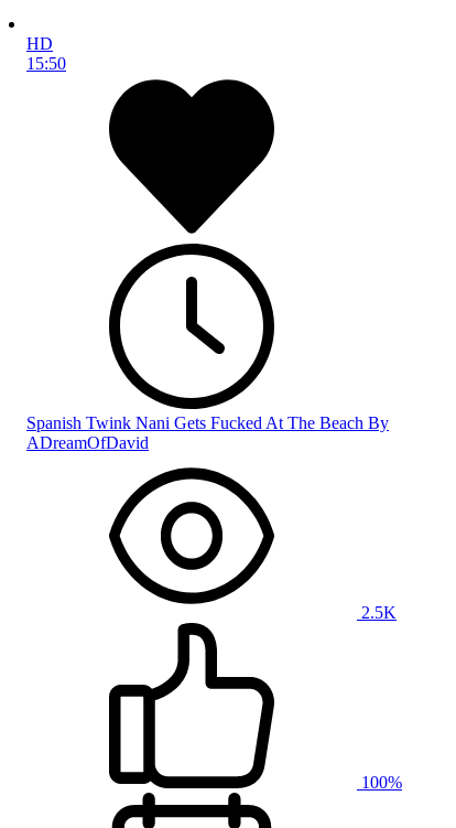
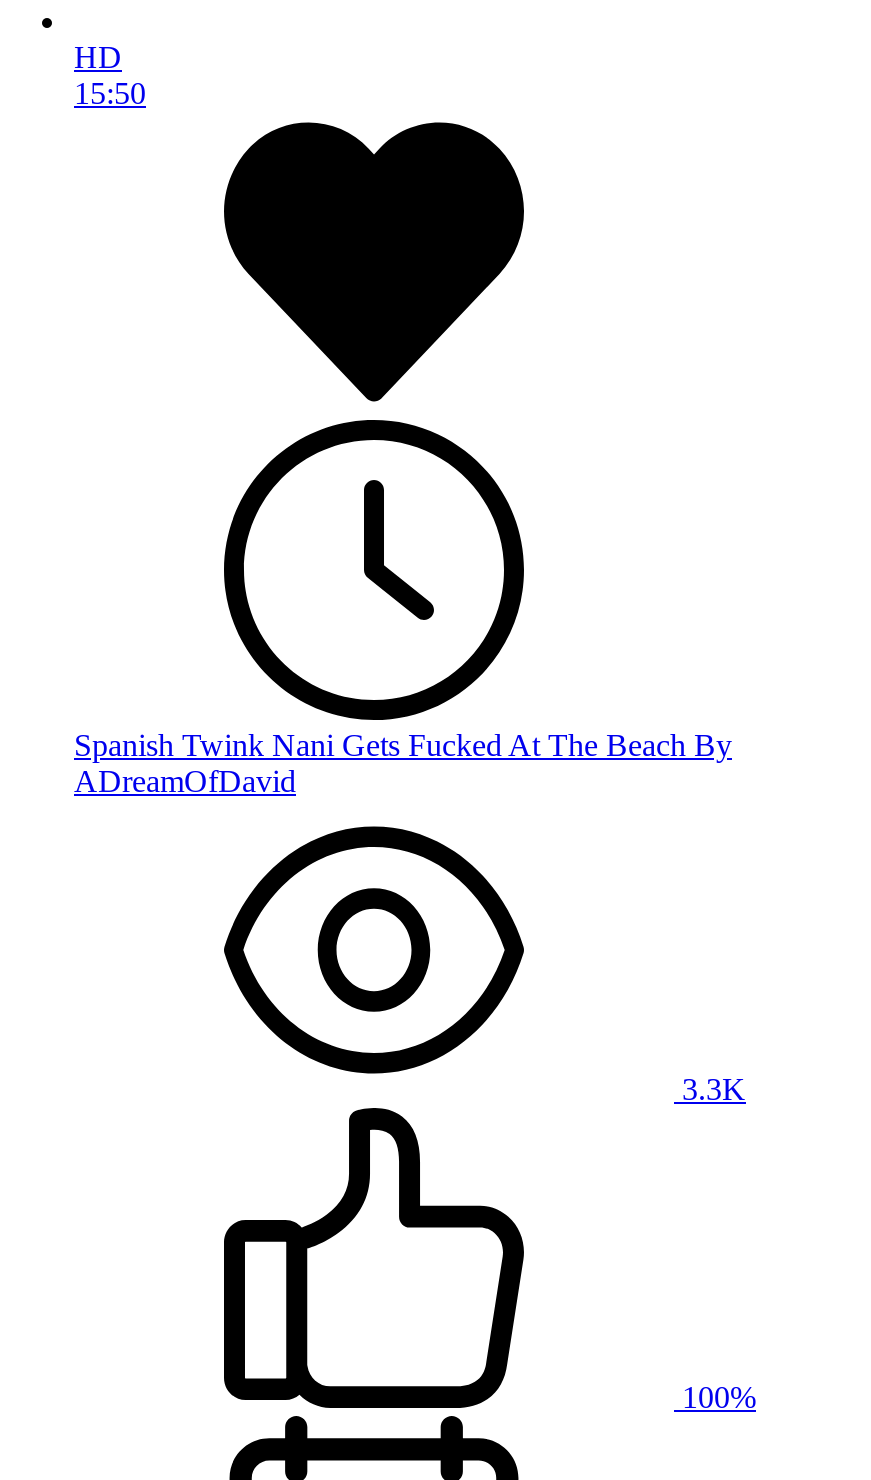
- 2.5K
+ 3.3K
